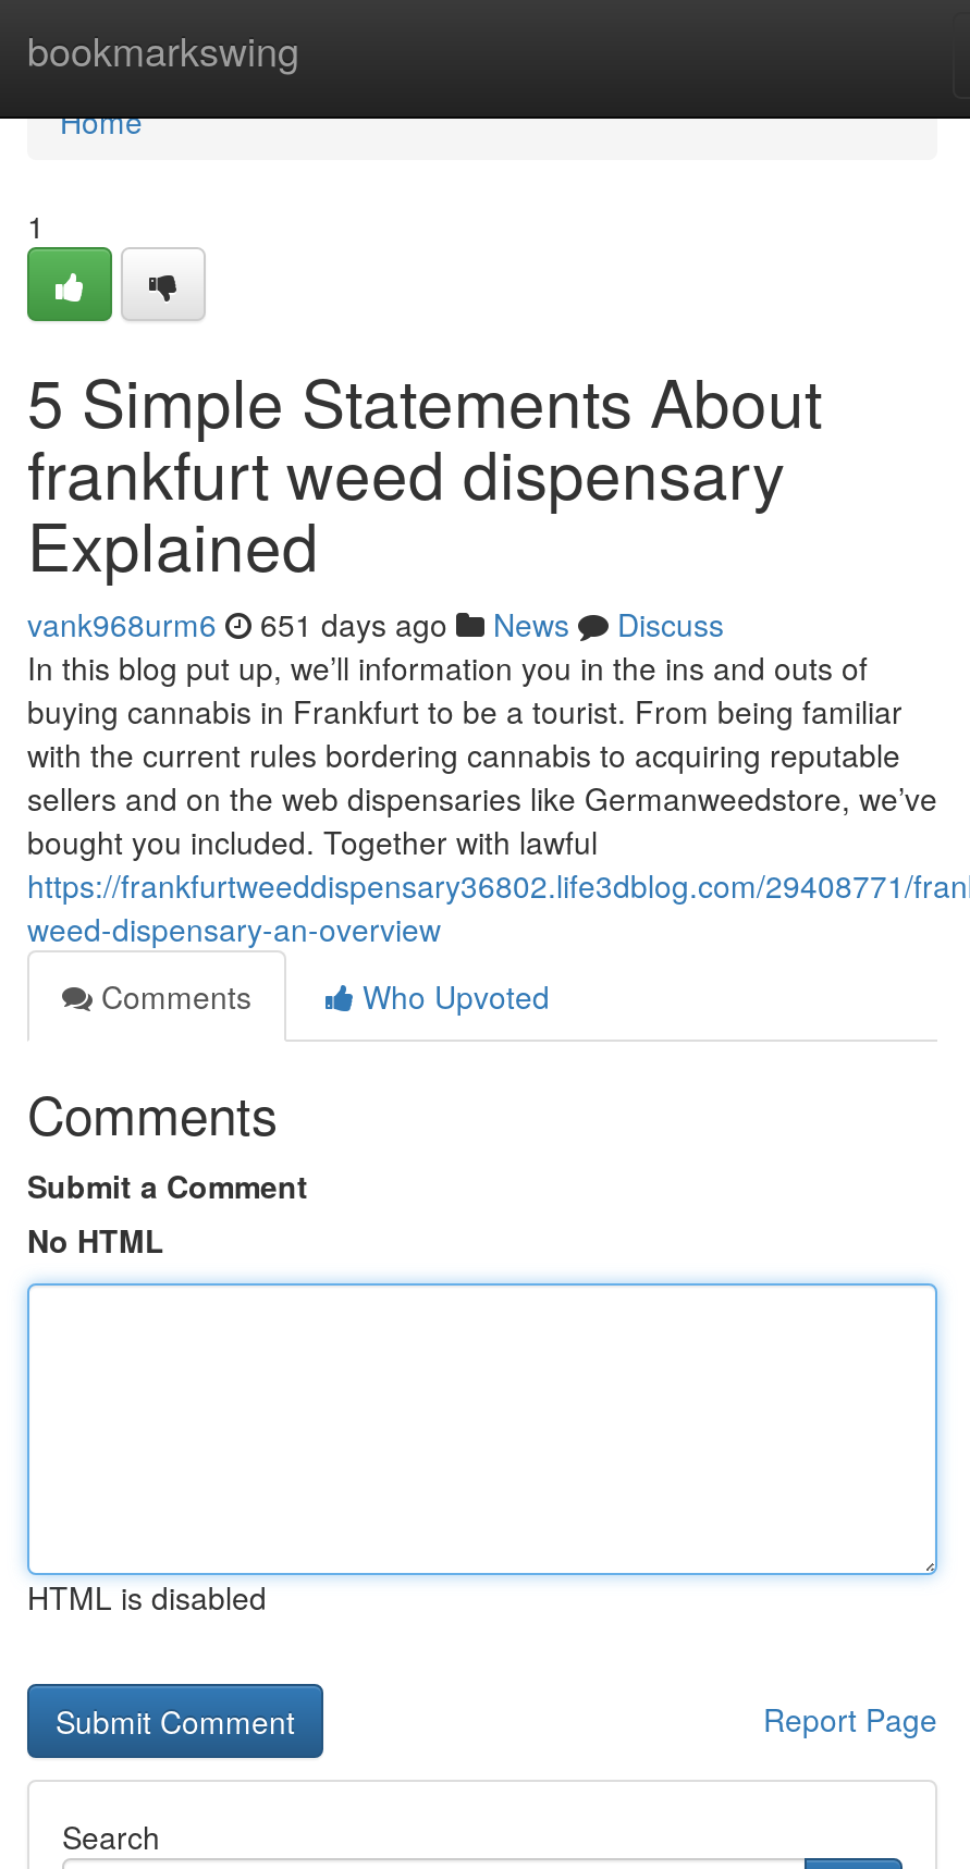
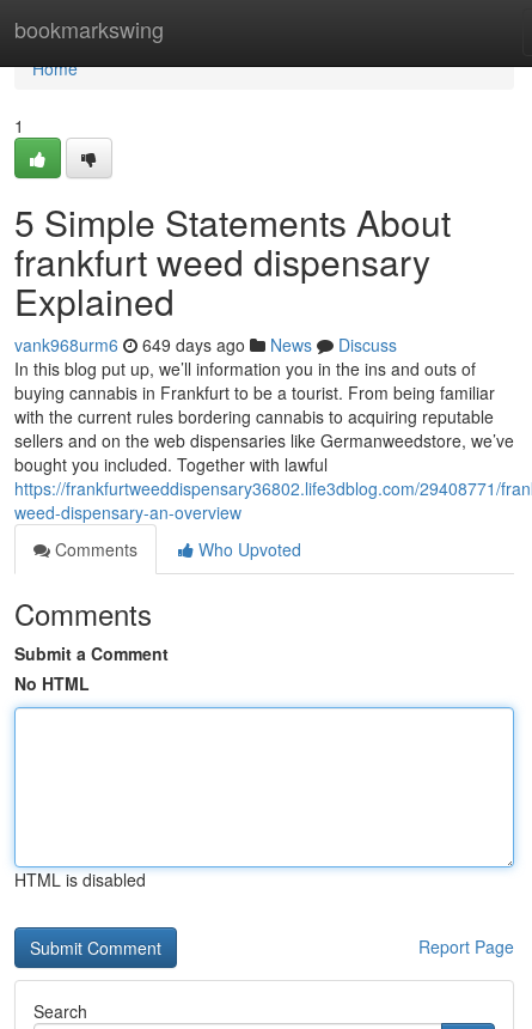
- vank968urm6 651 days ago News Discuss
+ vank968urm6 649 days ago News Discuss
